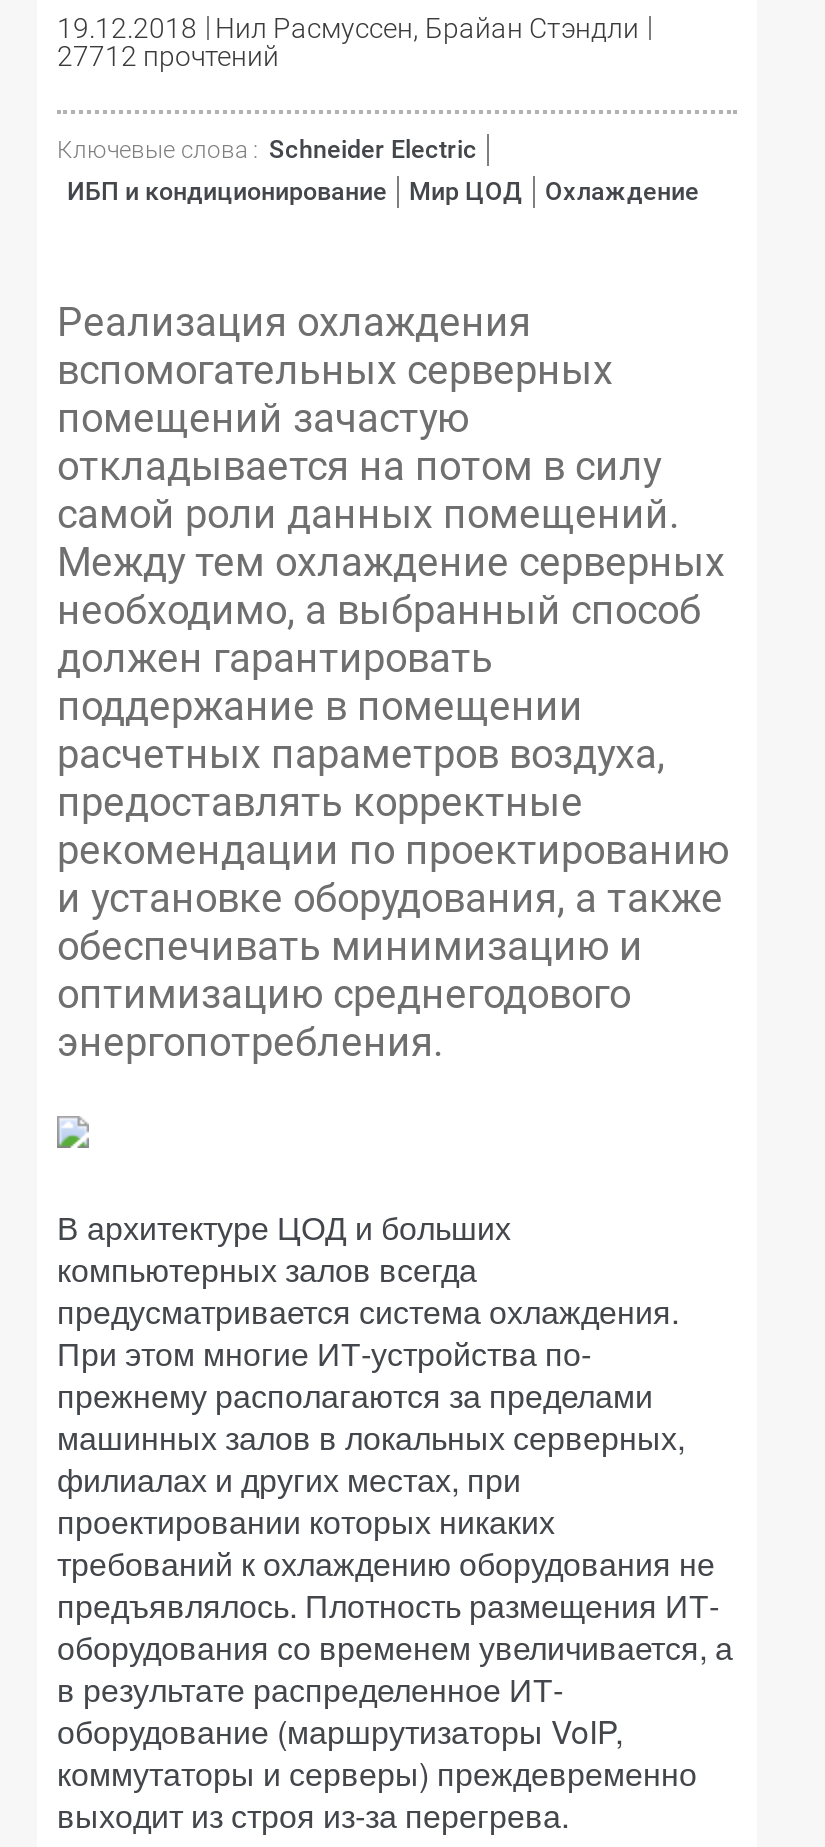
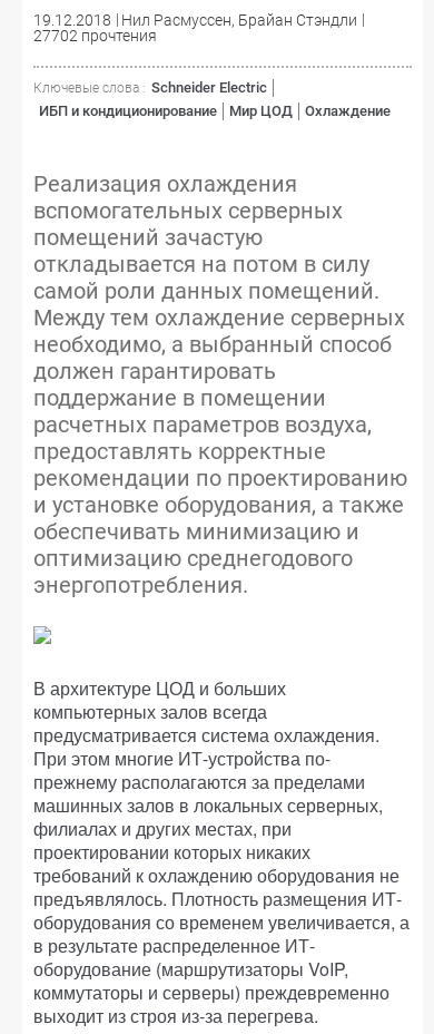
- 27712 прочтений
+ 27702 прочтения
